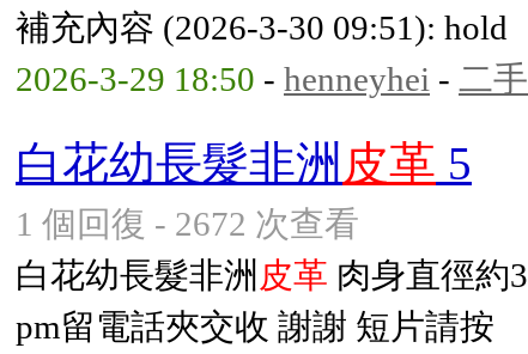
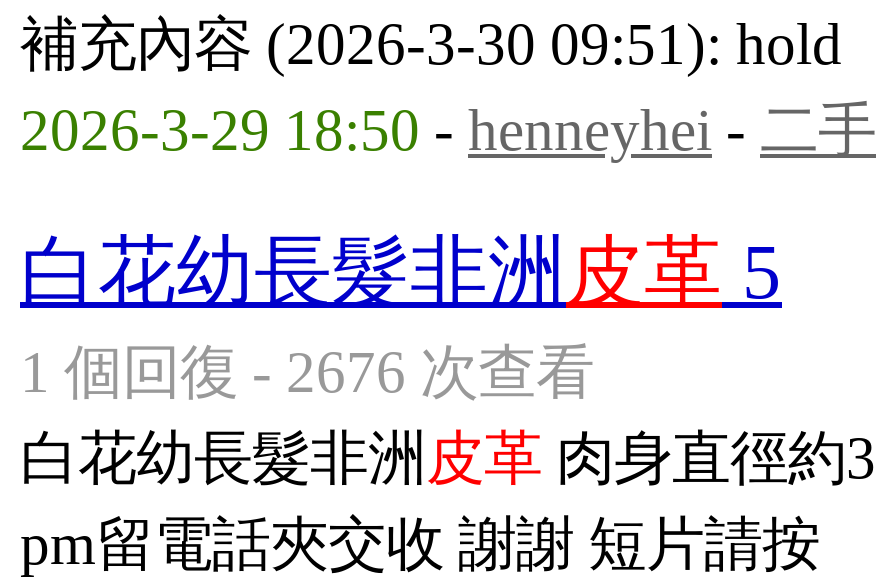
- 1 個回復 - 2672 次查看
+ 1 個回復 - 2676 次查看
